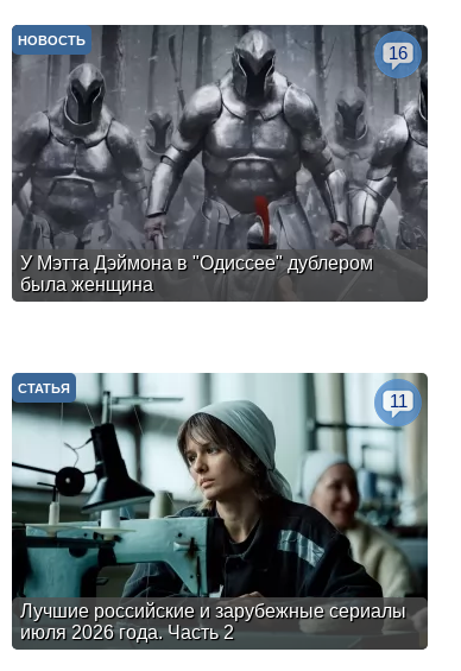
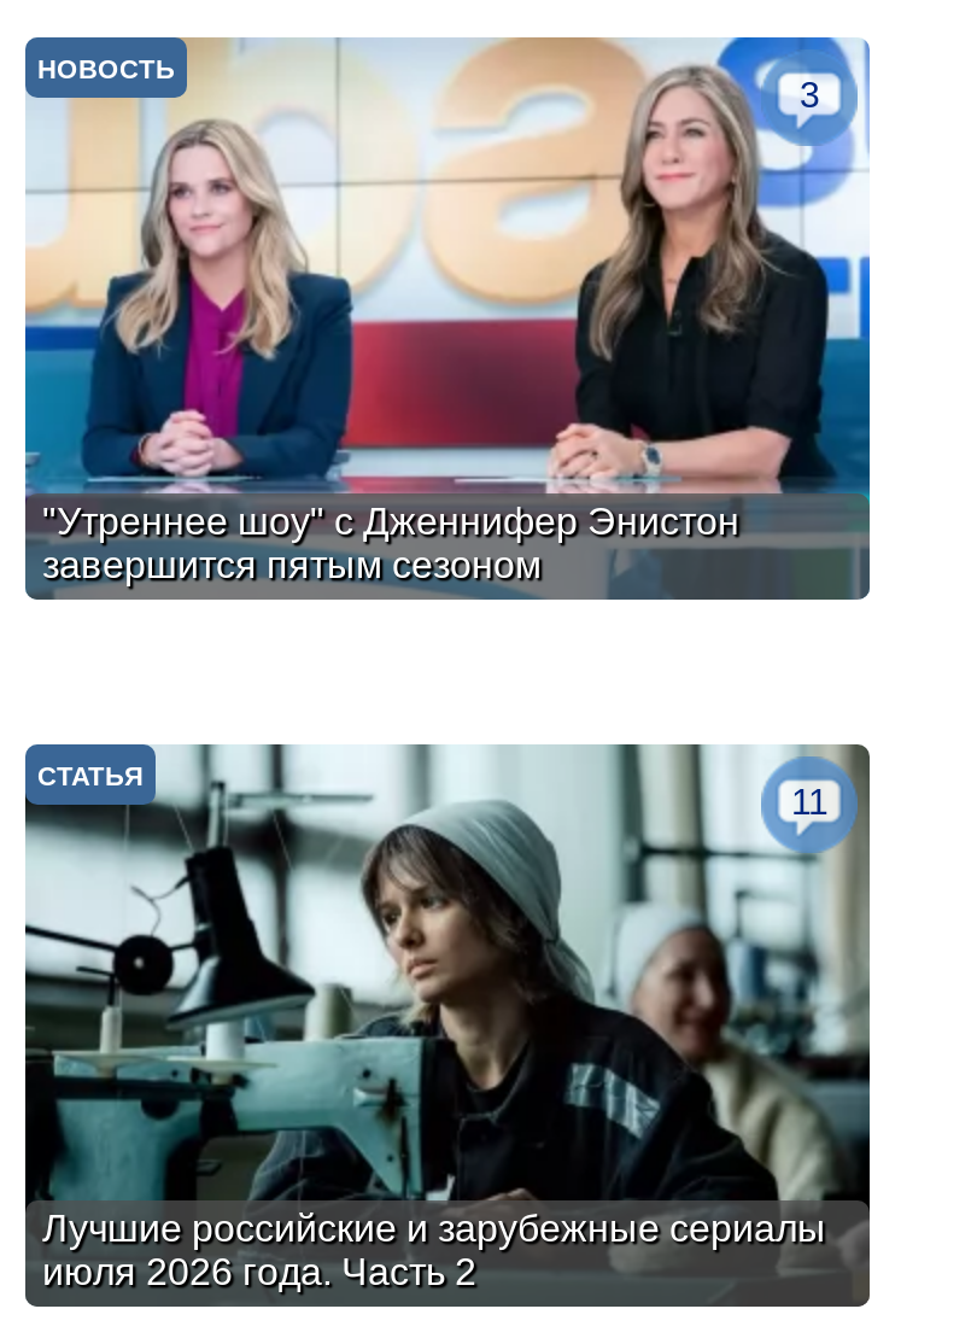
- [image]
- У Мэтта Дэймона в "Одиссее" дублером
- была женщина
+ [image]
+ "Утреннее шоу" с Дженнифер Энистон
+ завершится пятым сезоном

- 16
+ 3
